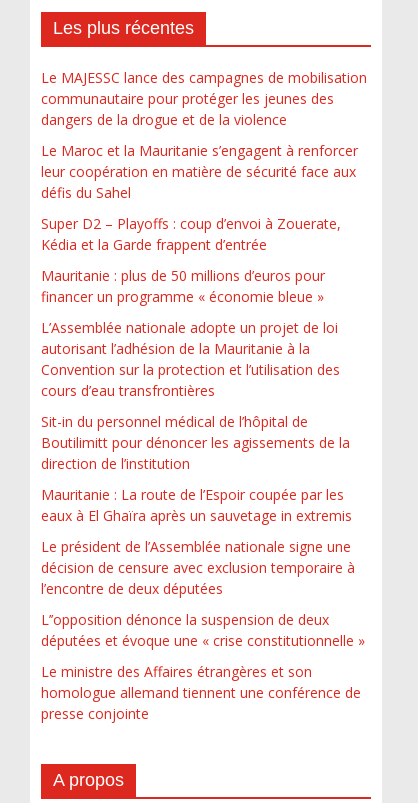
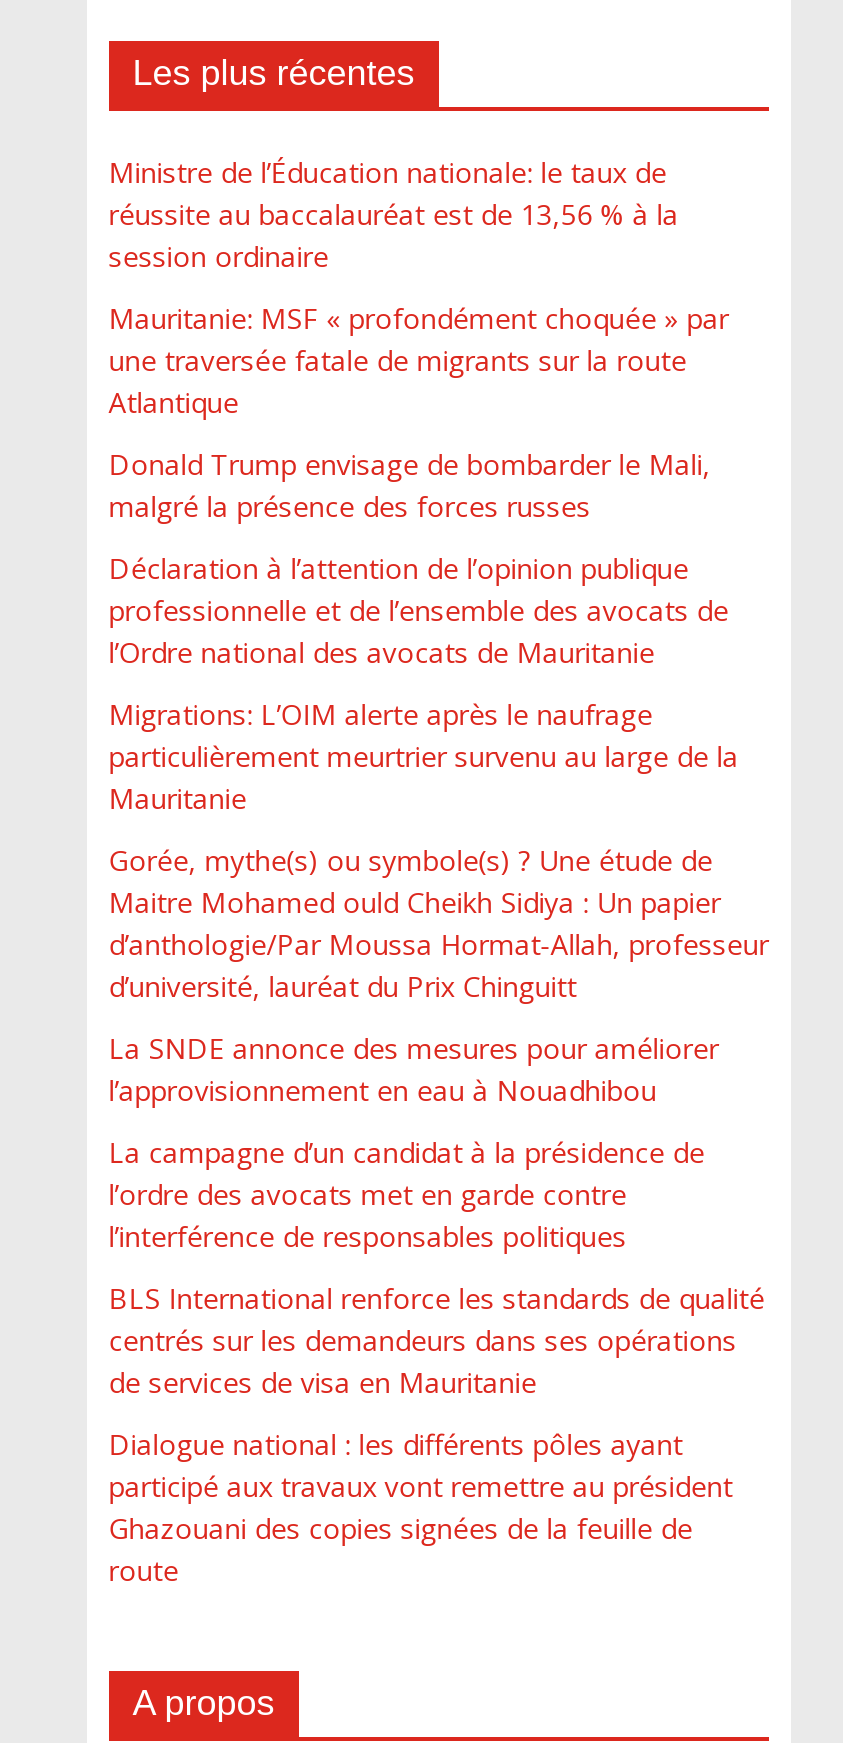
- Le MAJESSC lance des campagnes de mobilisation
- communautaire pour protéger les jeunes des
- dangers de la drogue et de la violence
+ Ministre de l’Éducation nationale: le taux de
+ réussite au baccalauréat est de 13,56 % à la
+ session ordinaire

- Le Maroc et la Mauritanie s’engagent à renforcer
- leur coopération en matière de sécurité face aux
- défis du Sahel
+ Mauritanie: MSF « profondément choquée » par
+ une traversée fatale de migrants sur la route
+ Atlantique

- Super D2 – Playoffs : coup d’envoi à Zouerate,
- Kédia et la Garde frappent d’entrée
+ Donald Trump envisage de bombarder le Mali,
+ malgré la présence des forces russes

- Mauritanie : plus de 50 millions d’euros pour
- financer un programme « économie bleue »
+ Déclaration à l’attention de l’opinion publique
+ professionnelle et de l’ensemble des avocats de
+ l’Ordre national des avocats de Mauritanie

- L’Assemblée nationale adopte un projet de loi
- autorisant l’adhésion de la Mauritanie à la
- Convention sur la protection et l’utilisation des
- cours d’eau transfrontières
+ Migrations: L’OIM alerte après le naufrage
+ particulièrement meurtrier survenu au large de la
+ Mauritanie

- Sit-in du personnel médical de l’hôpital de
- Boutilimitt pour dénoncer les agissements de la
- direction de l’institution
+ Gorée, mythe(s) ou symbole(s) ? Une étude de
+ Maitre Mohamed ould Cheikh Sidiya : Un papier
+ d’anthologie/Par Moussa Hormat-Allah, professeur
+ d’université, lauréat du Prix Chinguitt

- Mauritanie : La route de l’Espoir coupée par les
- eaux à El Ghaïra après un sauvetage in extremis
+ La SNDE annonce des mesures pour améliorer
+ l’approvisionnement en eau à Nouadhibou

- Le président de l’Assemblée nationale signe une
- décision de censure avec exclusion temporaire à
- l’encontre de deux députées
+ La campagne d’un candidat à la présidence de
+ l’ordre des avocats met en garde contre
+ l’interférence de responsables politiques

- L’’opposition dénonce la suspension de deux
- députées et évoque une « crise constitutionnelle »
+ BLS International renforce les standards de qualité
+ centrés sur les demandeurs dans ses opérations
+ de services de visa en Mauritanie

- Le ministre des Affaires étrangères et son
- homologue allemand tiennent une conférence de
- presse conjointe
+ Dialogue national : les différents pôles ayant
+ participé aux travaux vont remettre au président
+ Ghazouani des copies signées de la feuille de
+ route
